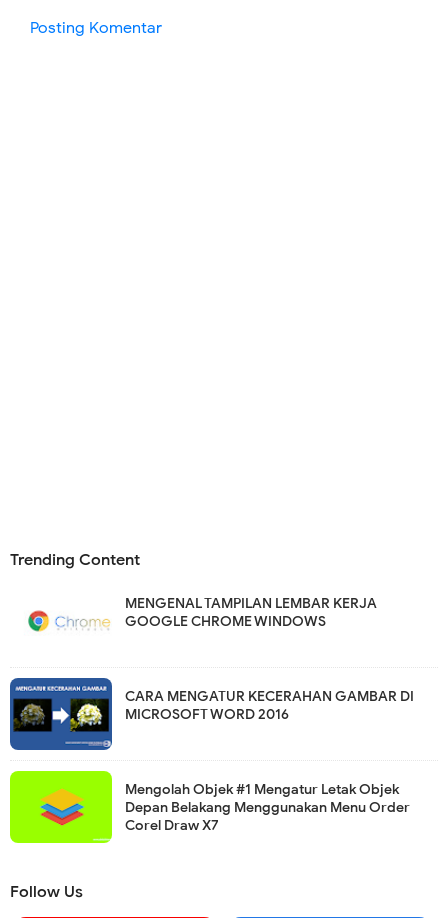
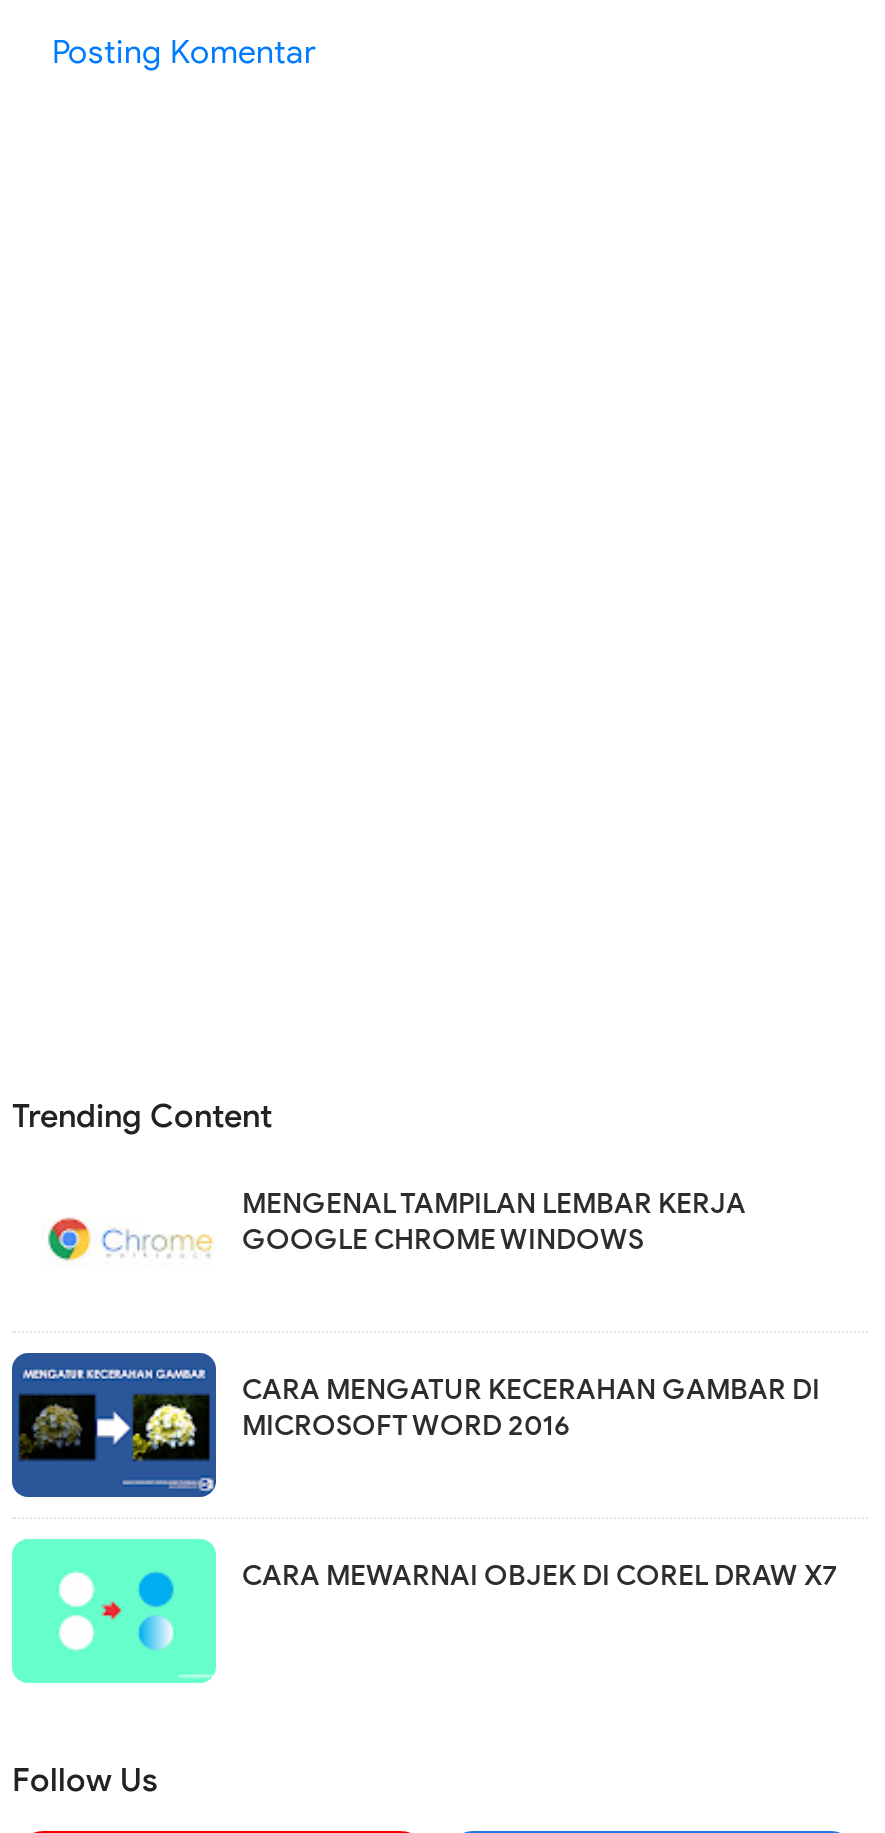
- [image]
- Mengolah Objek #1 Mengatur Letak Objek
- Depan Belakang Menggunakan Menu Order
- Corel Draw X7
+ [image]
+ CARA MEWARNAI OBJEK DI COREL DRAW X7
